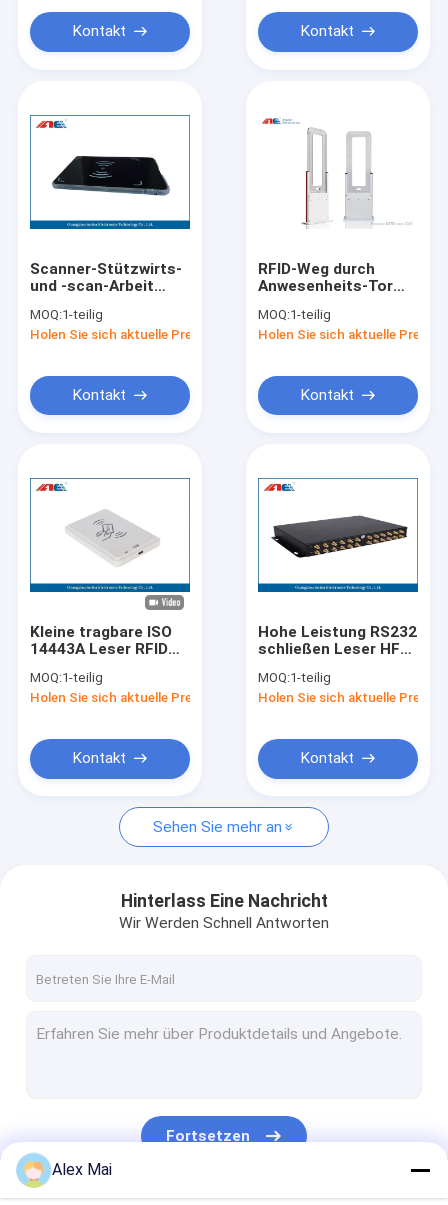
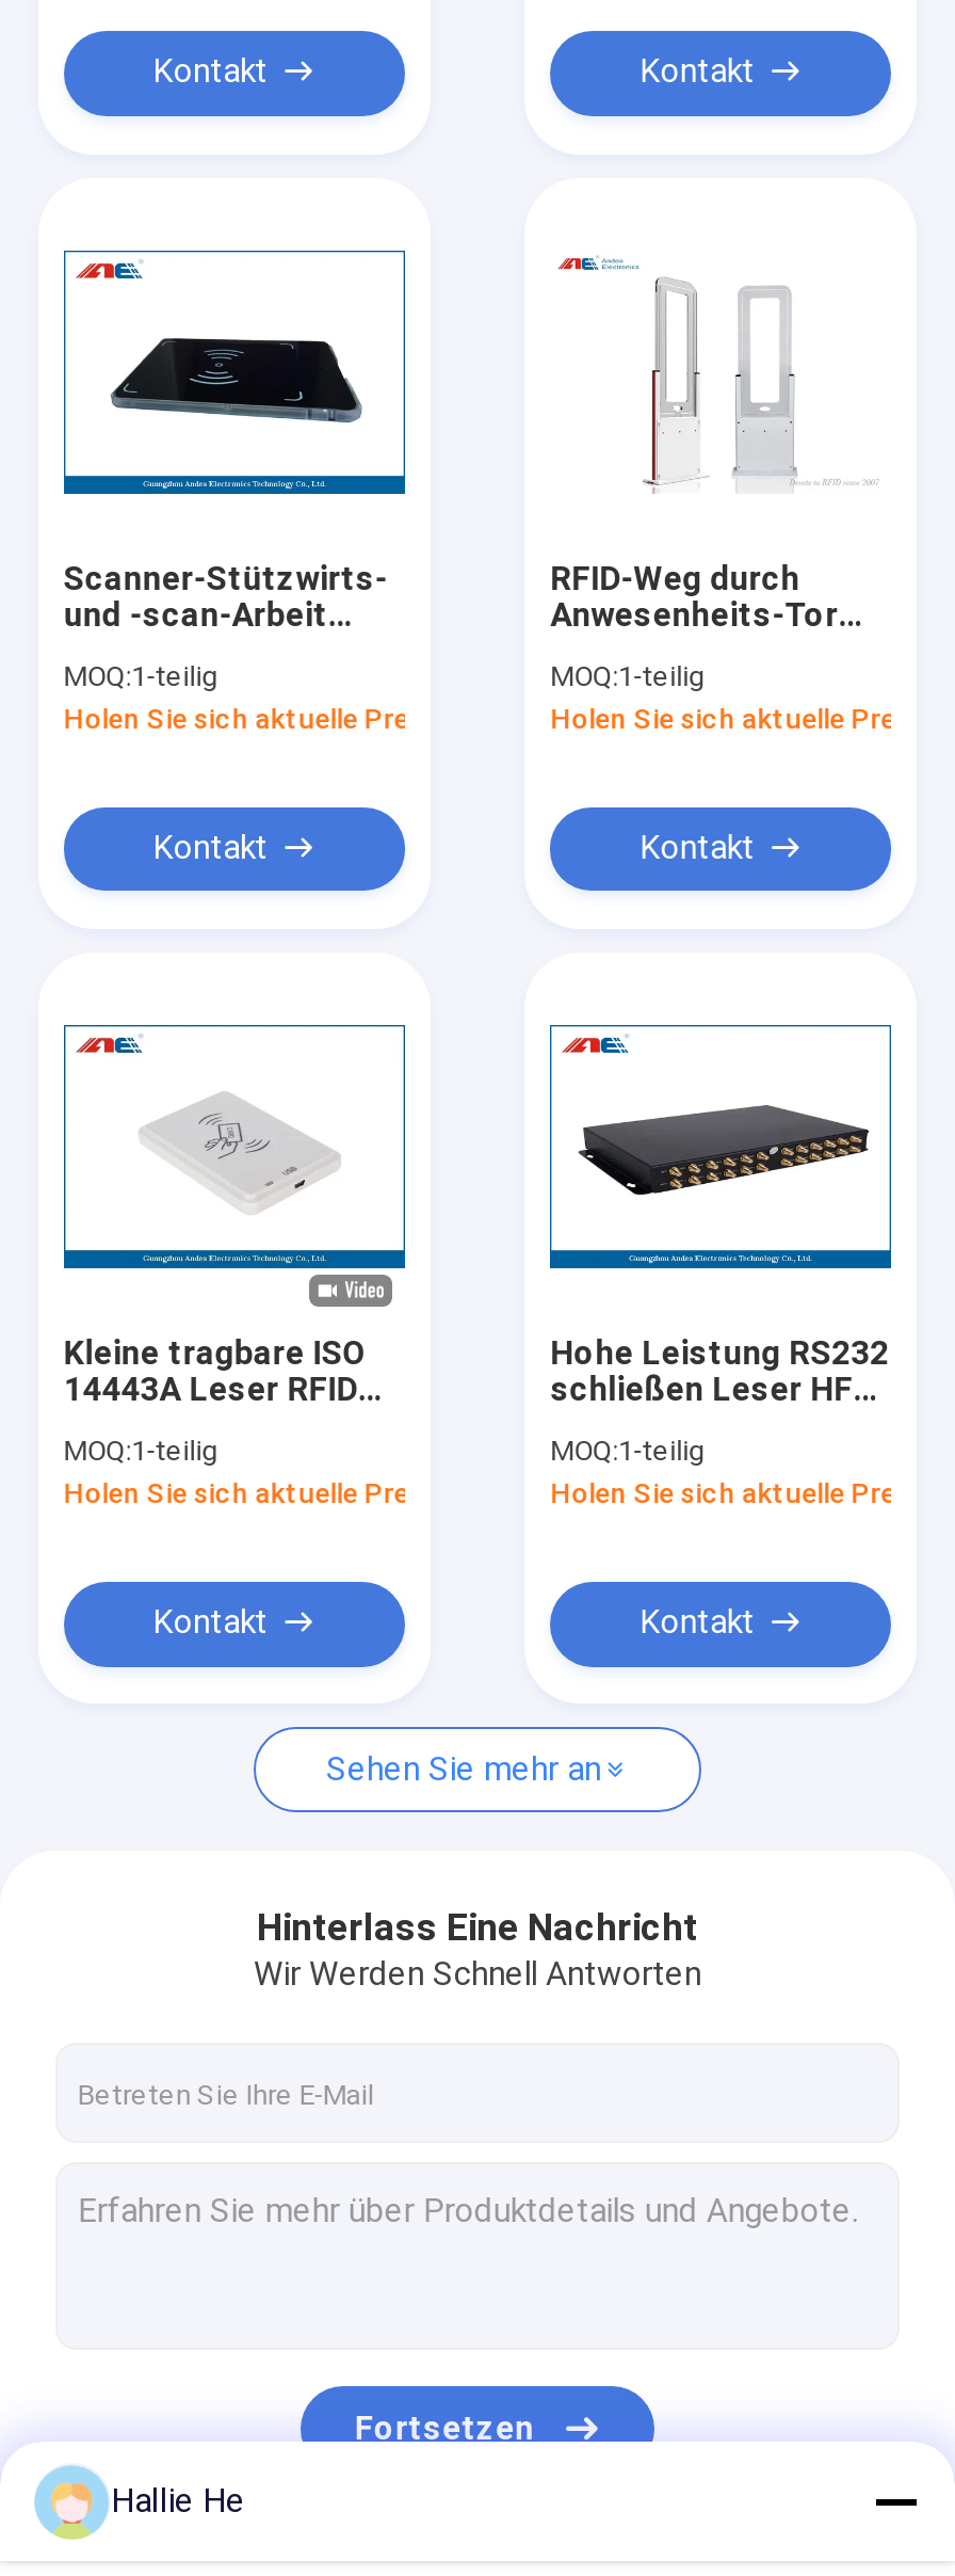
- Alex Mai
+ Hallie He
